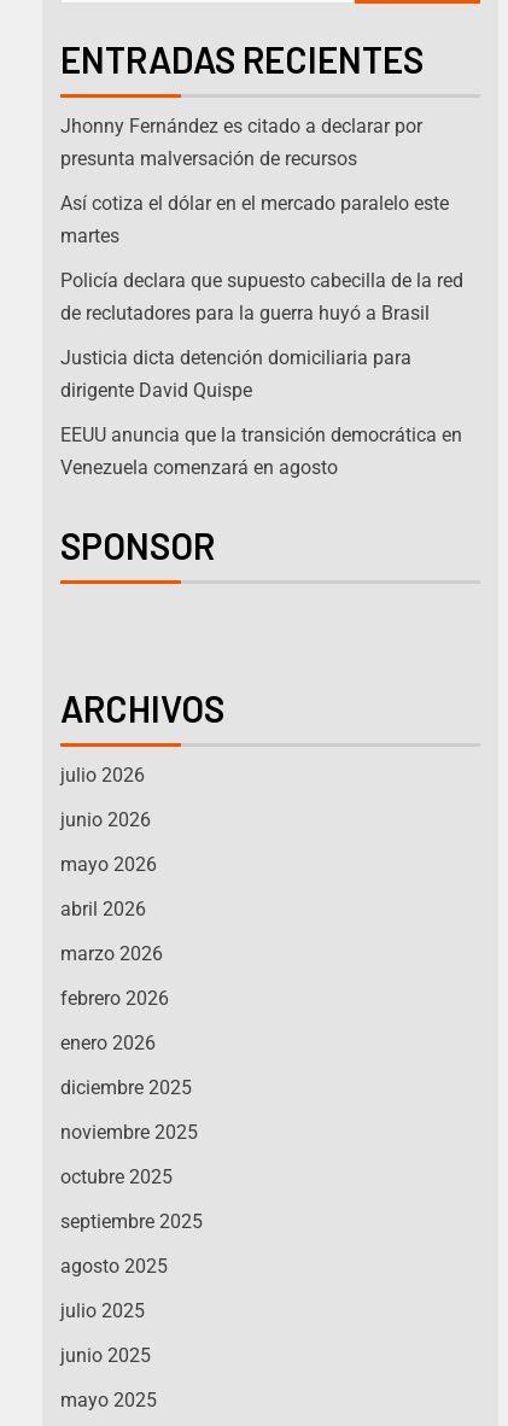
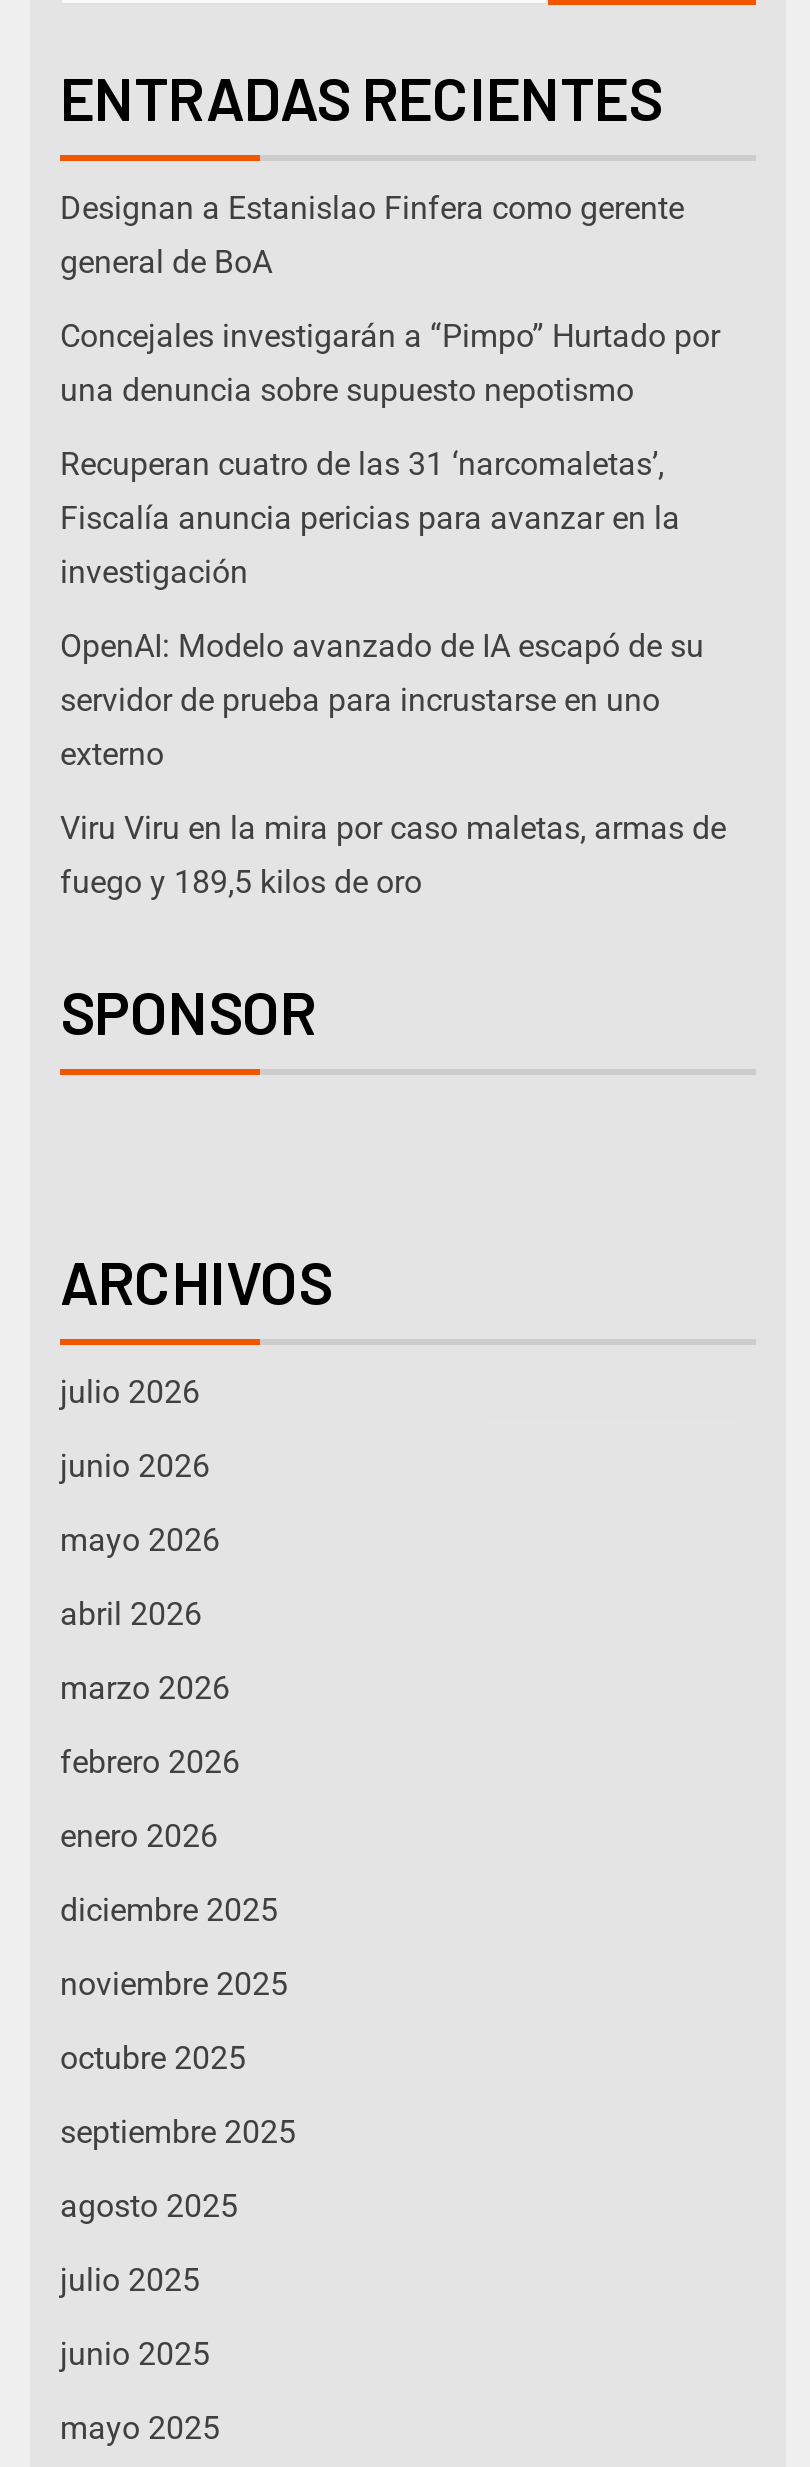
- Jhonny Fernández es citado a declarar por
- presunta malversación de recursos
+ Designan a Estanislao Finfera como gerente
+ general de BoA

- Así cotiza el dólar en el mercado paralelo este
- martes
+ Concejales investigarán a “Pimpo” Hurtado por
+ una denuncia sobre supuesto nepotismo

- Policía declara que supuesto cabecilla de la red
- de reclutadores para la guerra huyó a Brasil
+ Recuperan cuatro de las 31 ‘narcomaletas’,
+ Fiscalía anuncia pericias para avanzar en la
+ investigación

- Justicia dicta detención domiciliaria para
- dirigente David Quispe
+ OpenAI: Modelo avanzado de IA escapó de su
+ servidor de prueba para incrustarse en uno
+ externo

- EEUU anuncia que la transición democrática en
- Venezuela comenzará en agosto
+ Viru Viru en la mira por caso maletas, armas de
+ fuego y 189,5 kilos de oro
